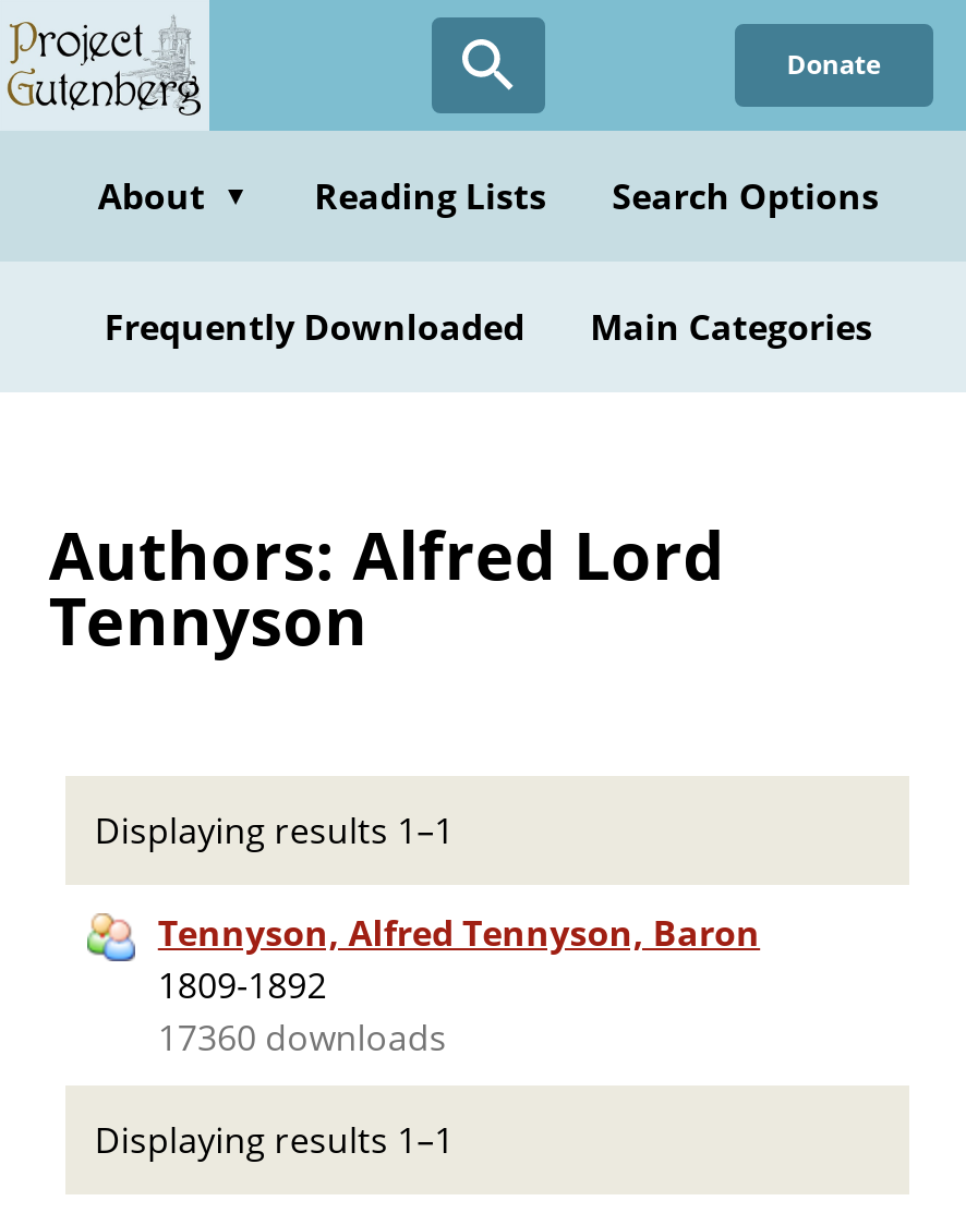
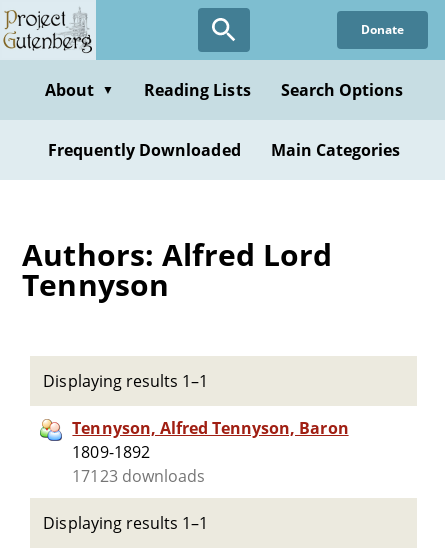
- 17360 downloads
+ 17123 downloads
